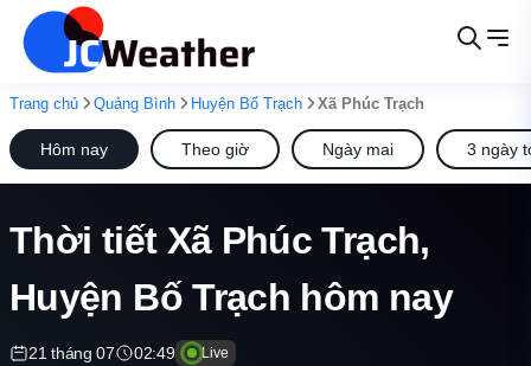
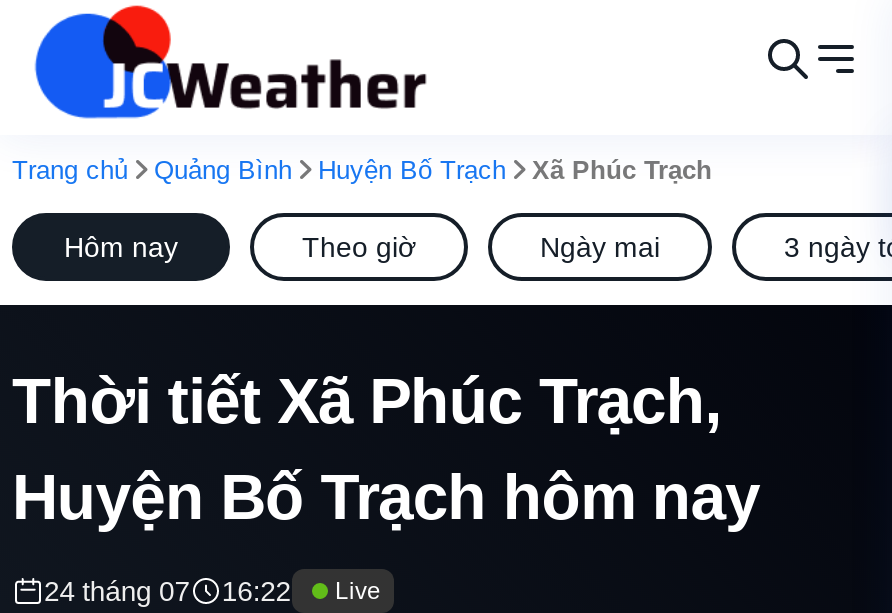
- 21 tháng 07
+ 24 tháng 07

- 02:49
+ 16:22
